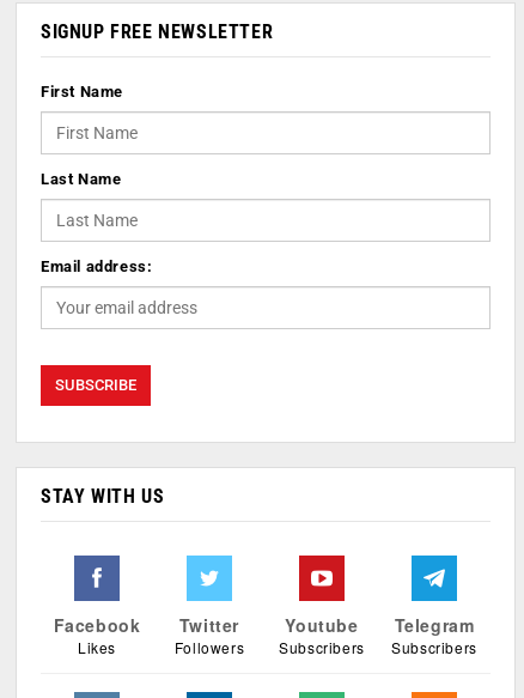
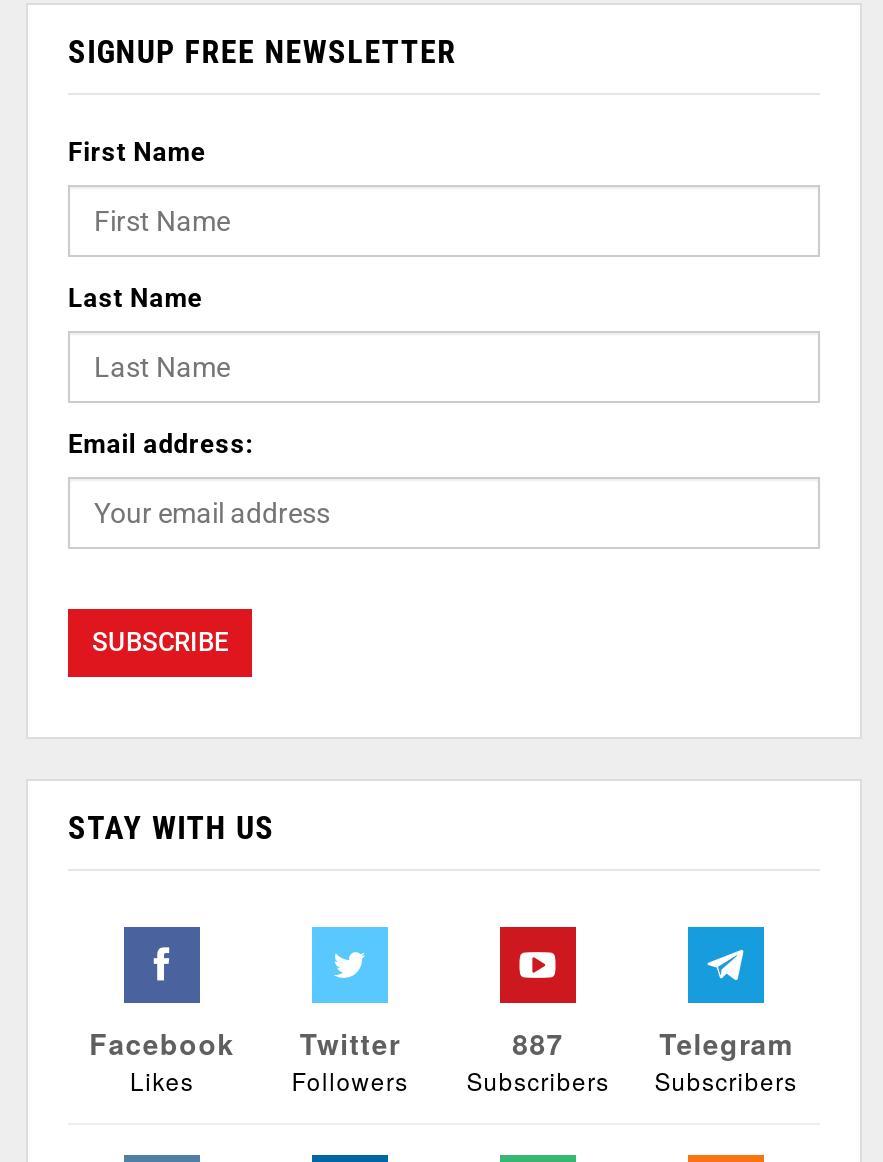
- Youtube
+ 887
